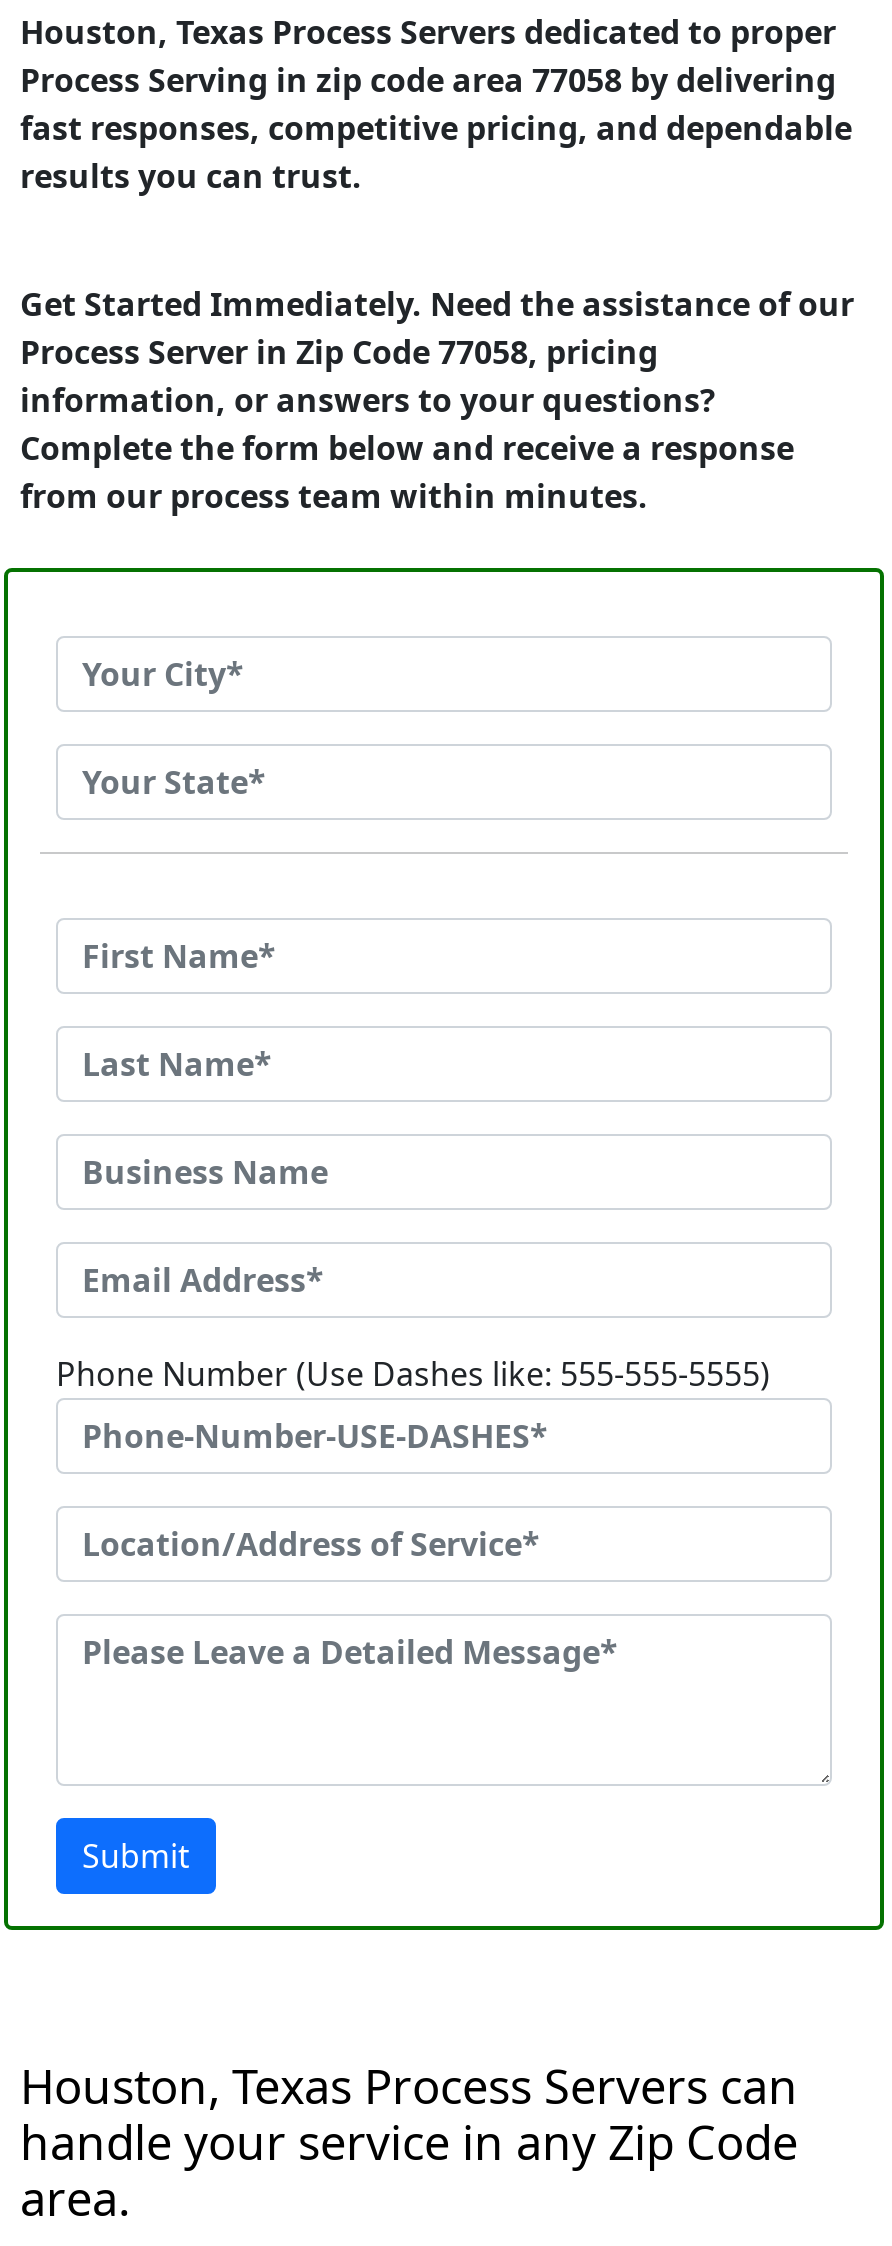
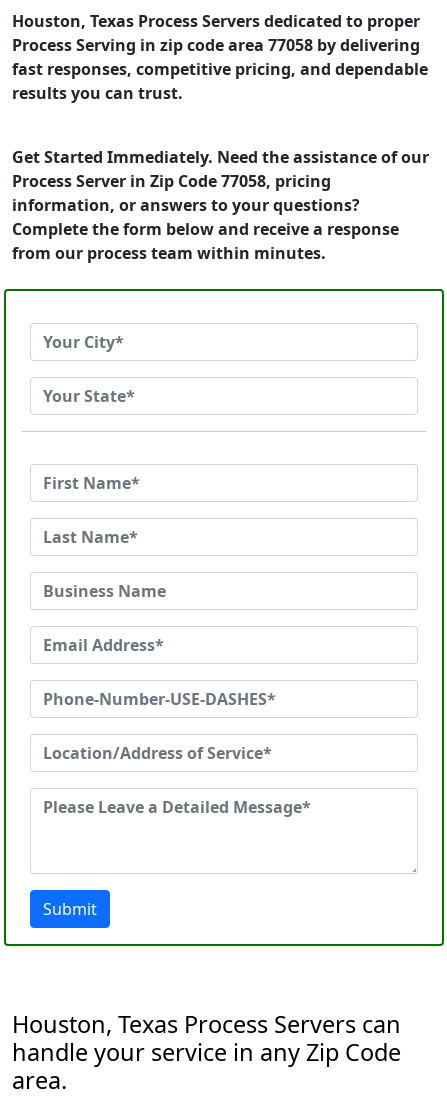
- Phone Number (Use Dashes like: 555-555-5555)
